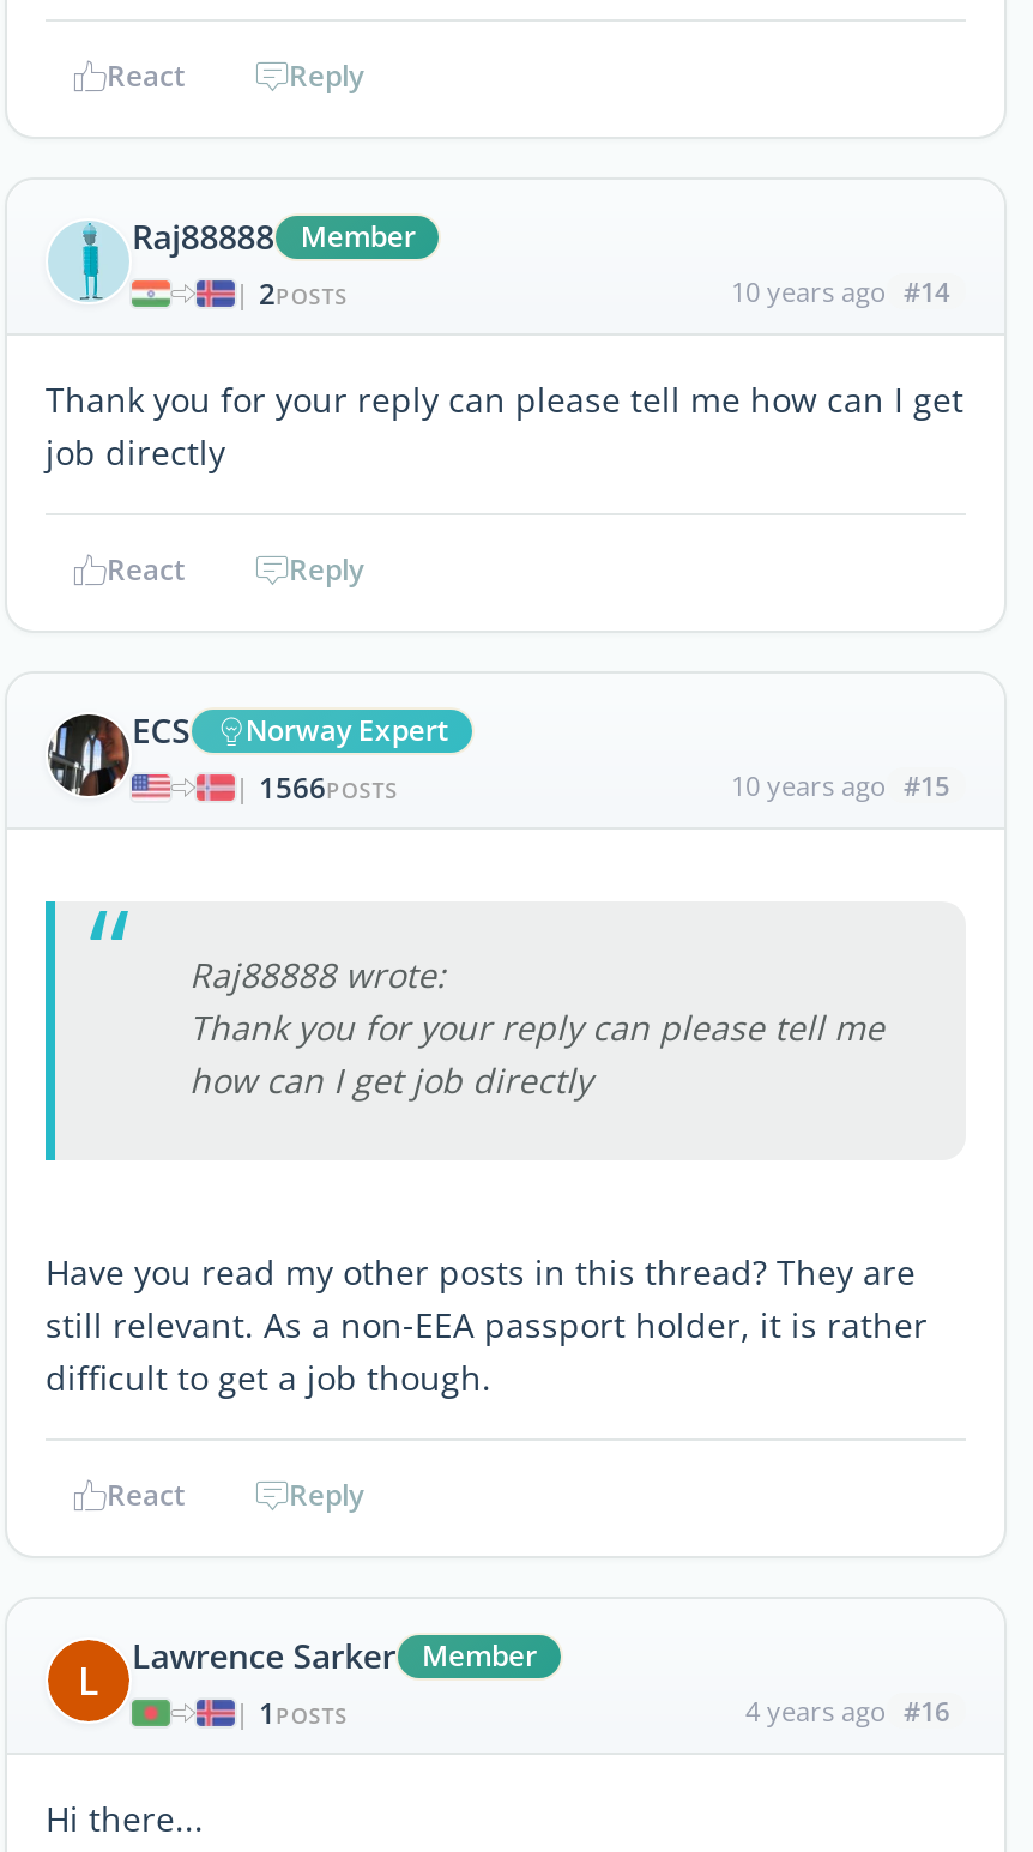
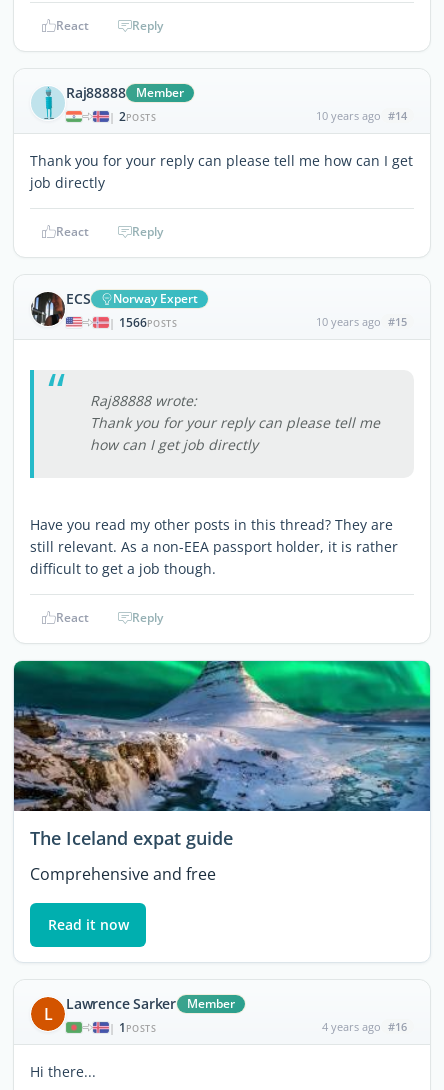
+ [image]
+ The Iceland expat guide
+ Comprehensive and free
+ Read it now
